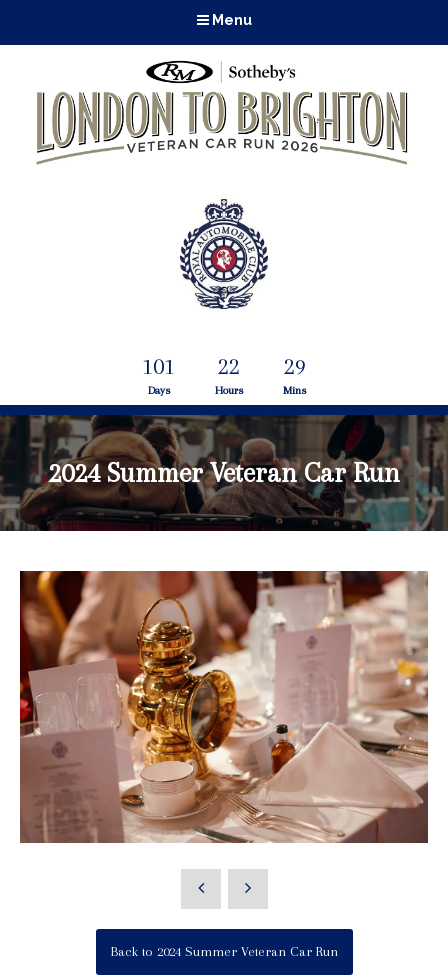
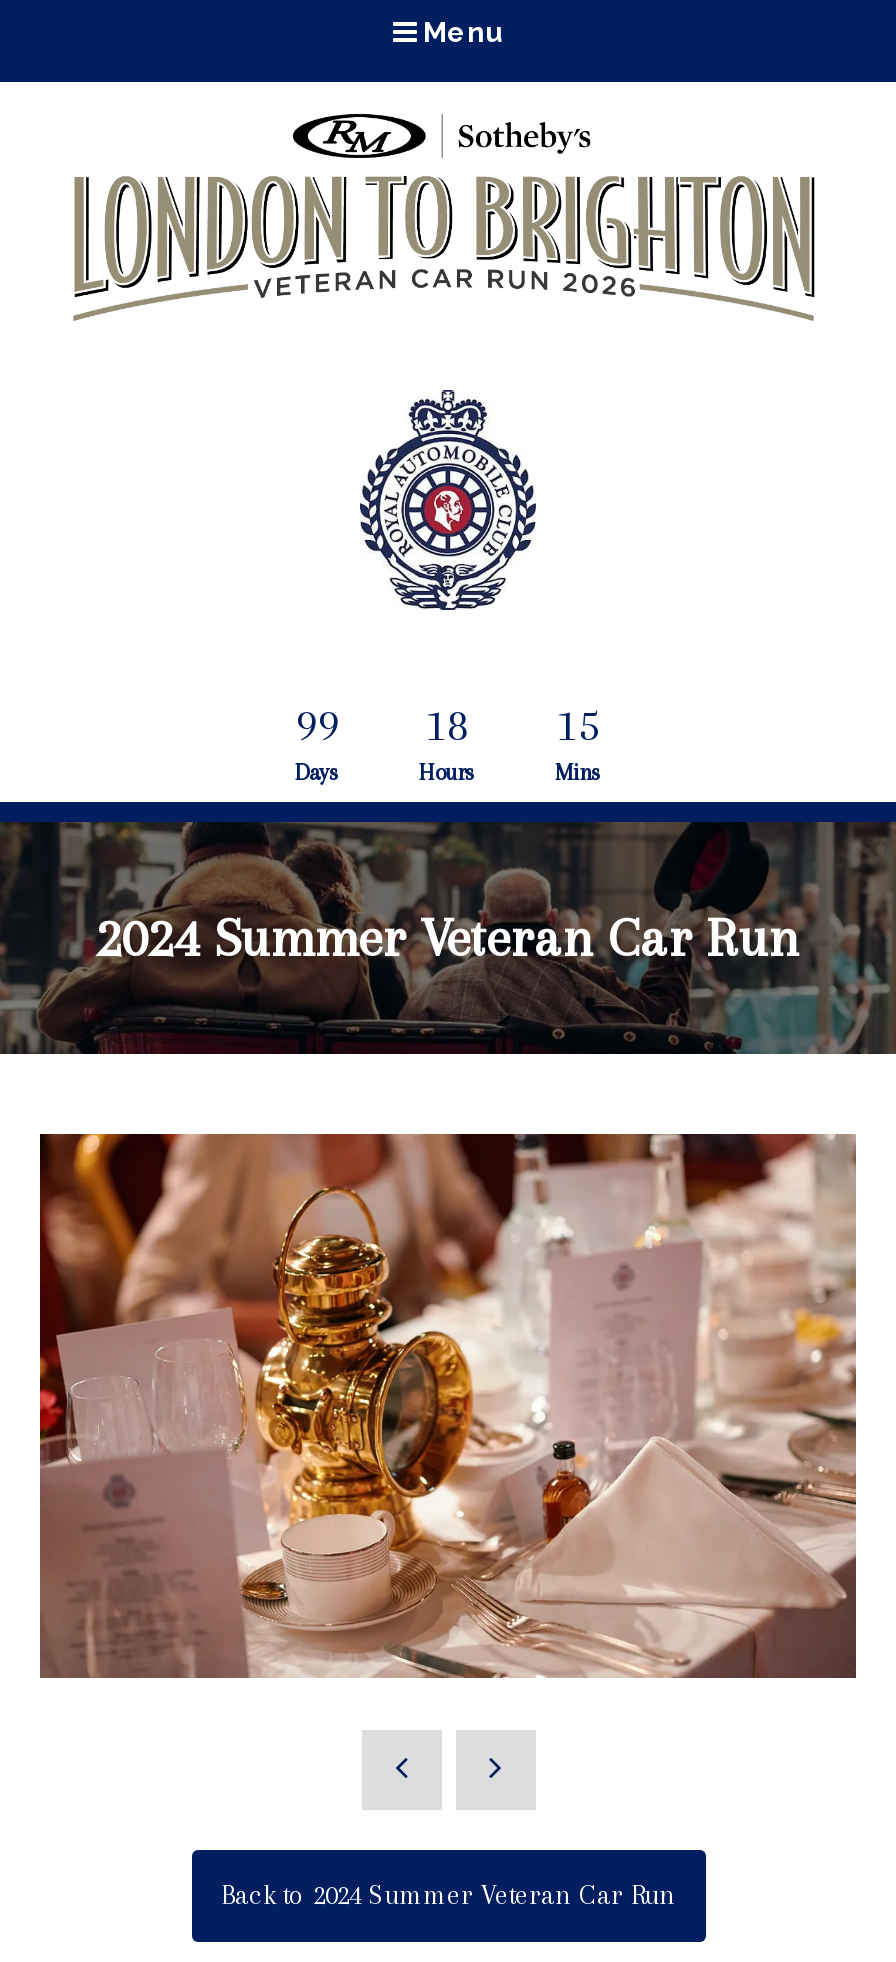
- 101
+ 99

- 22
+ 18

- 29
+ 15
